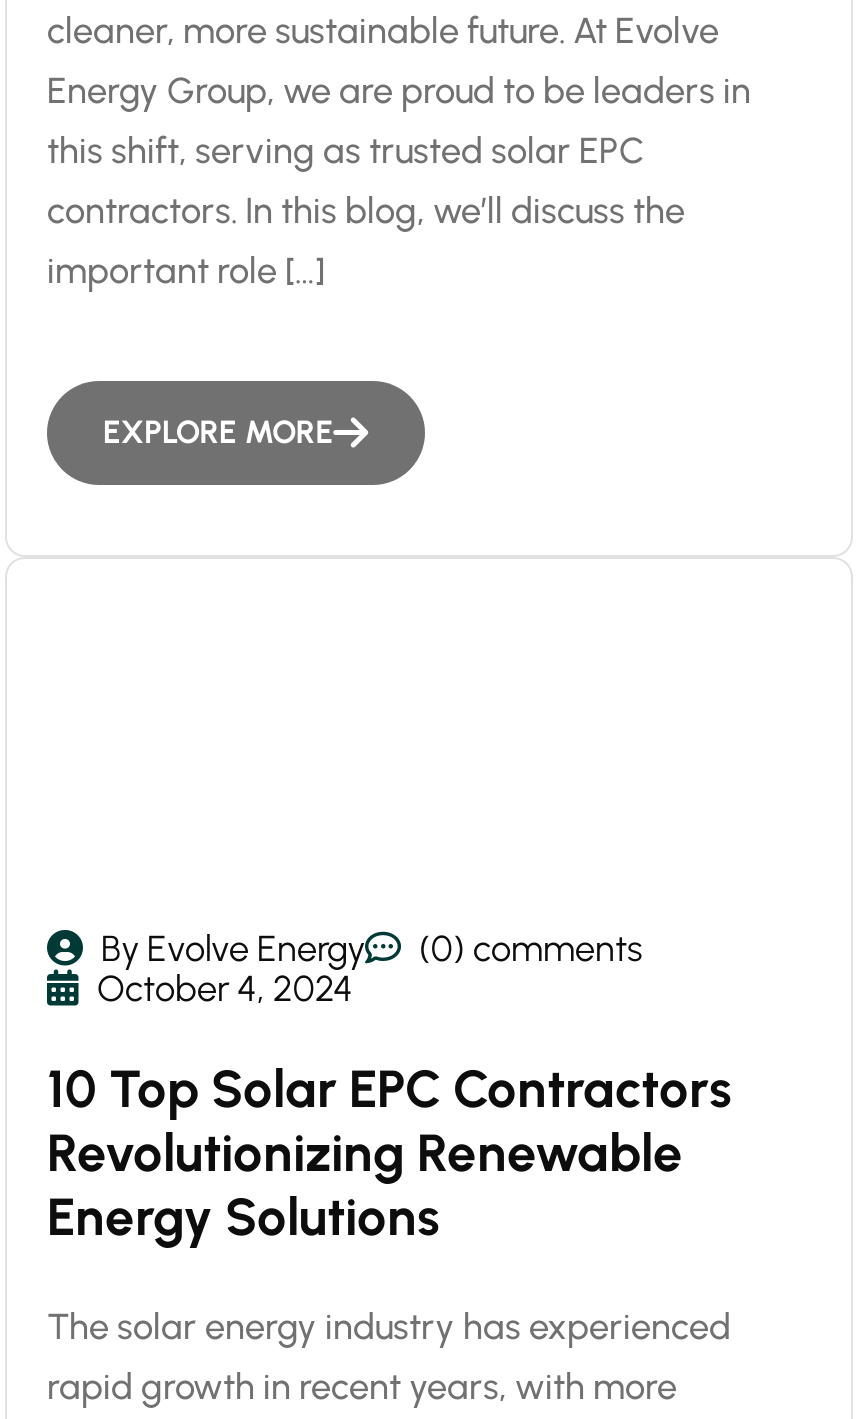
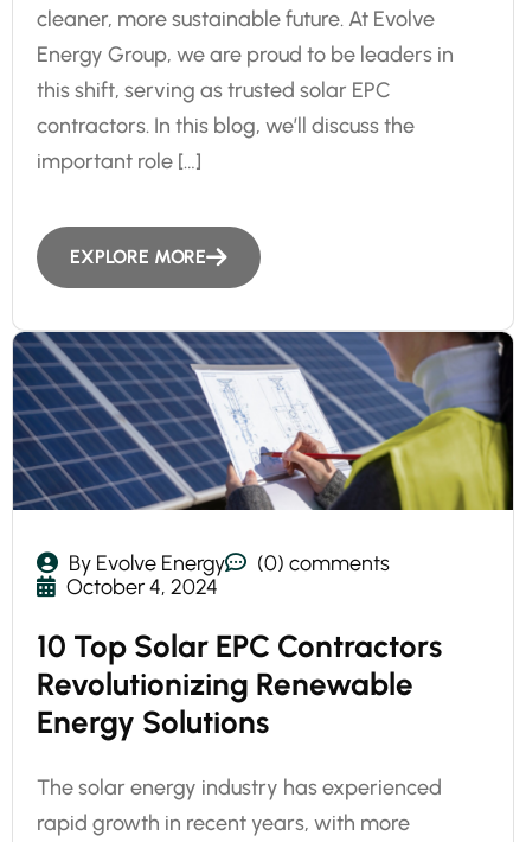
+ [image]
